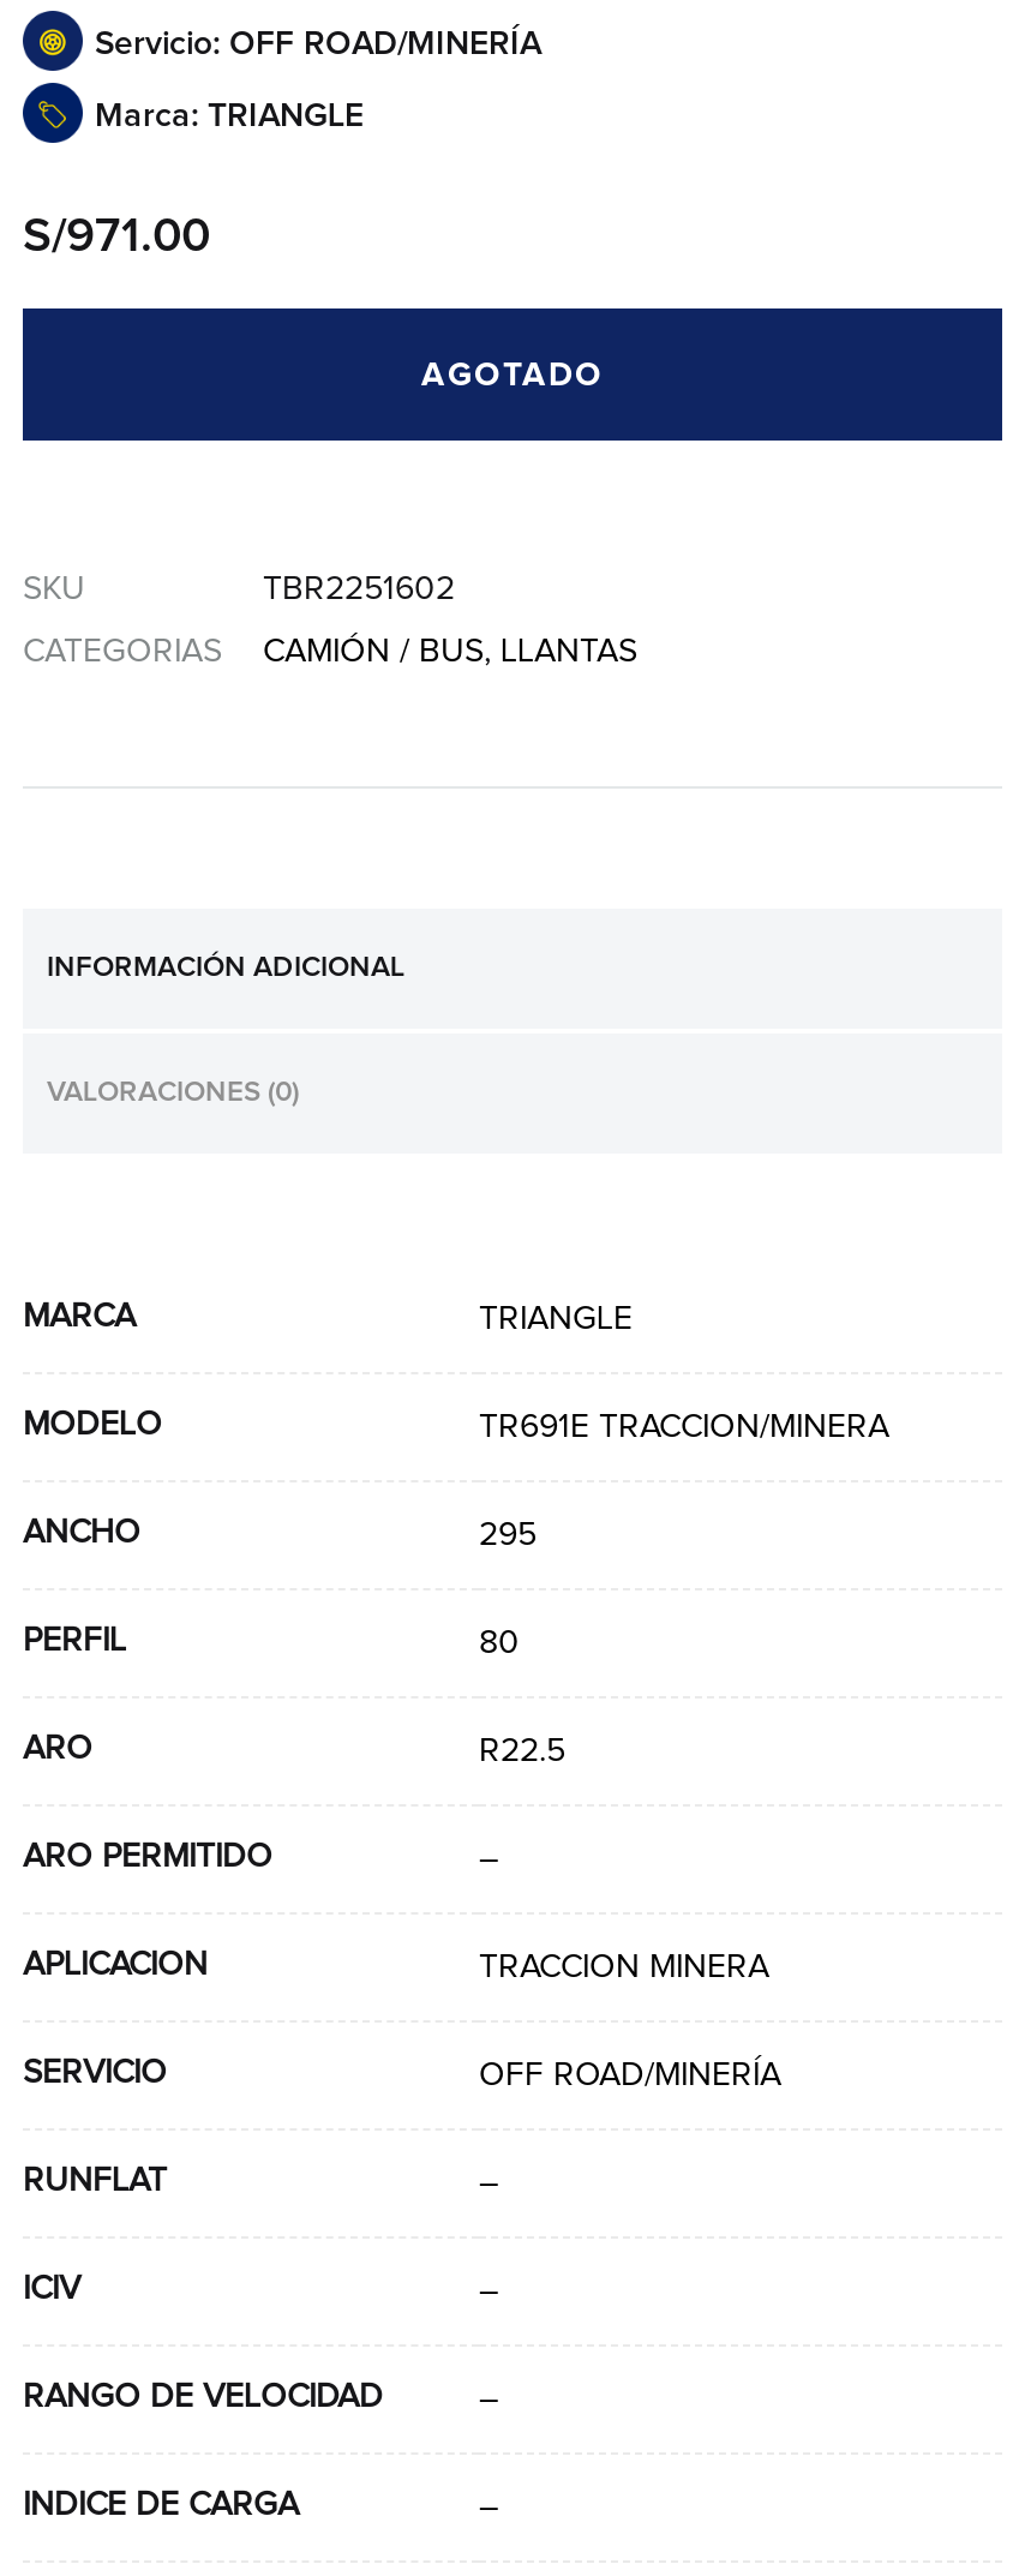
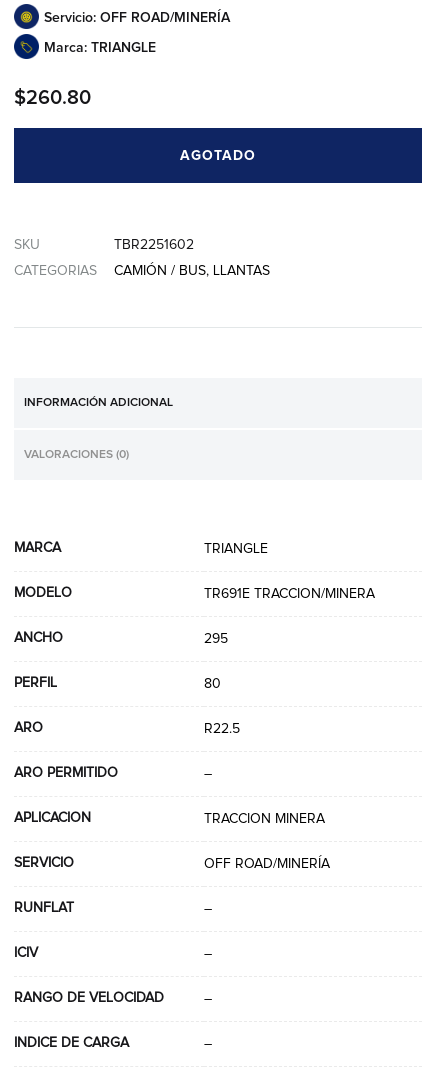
- S/971.00
+ $260.80
